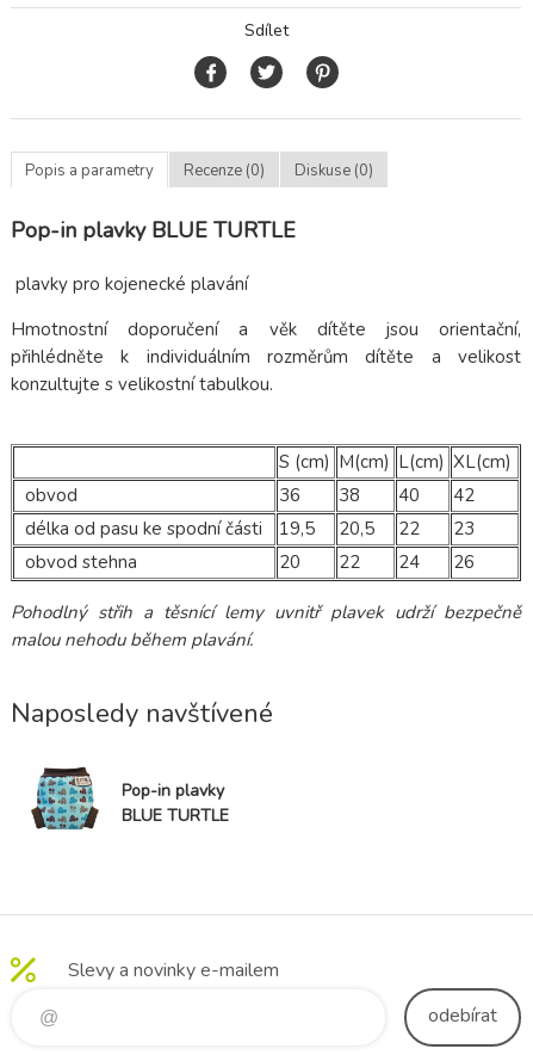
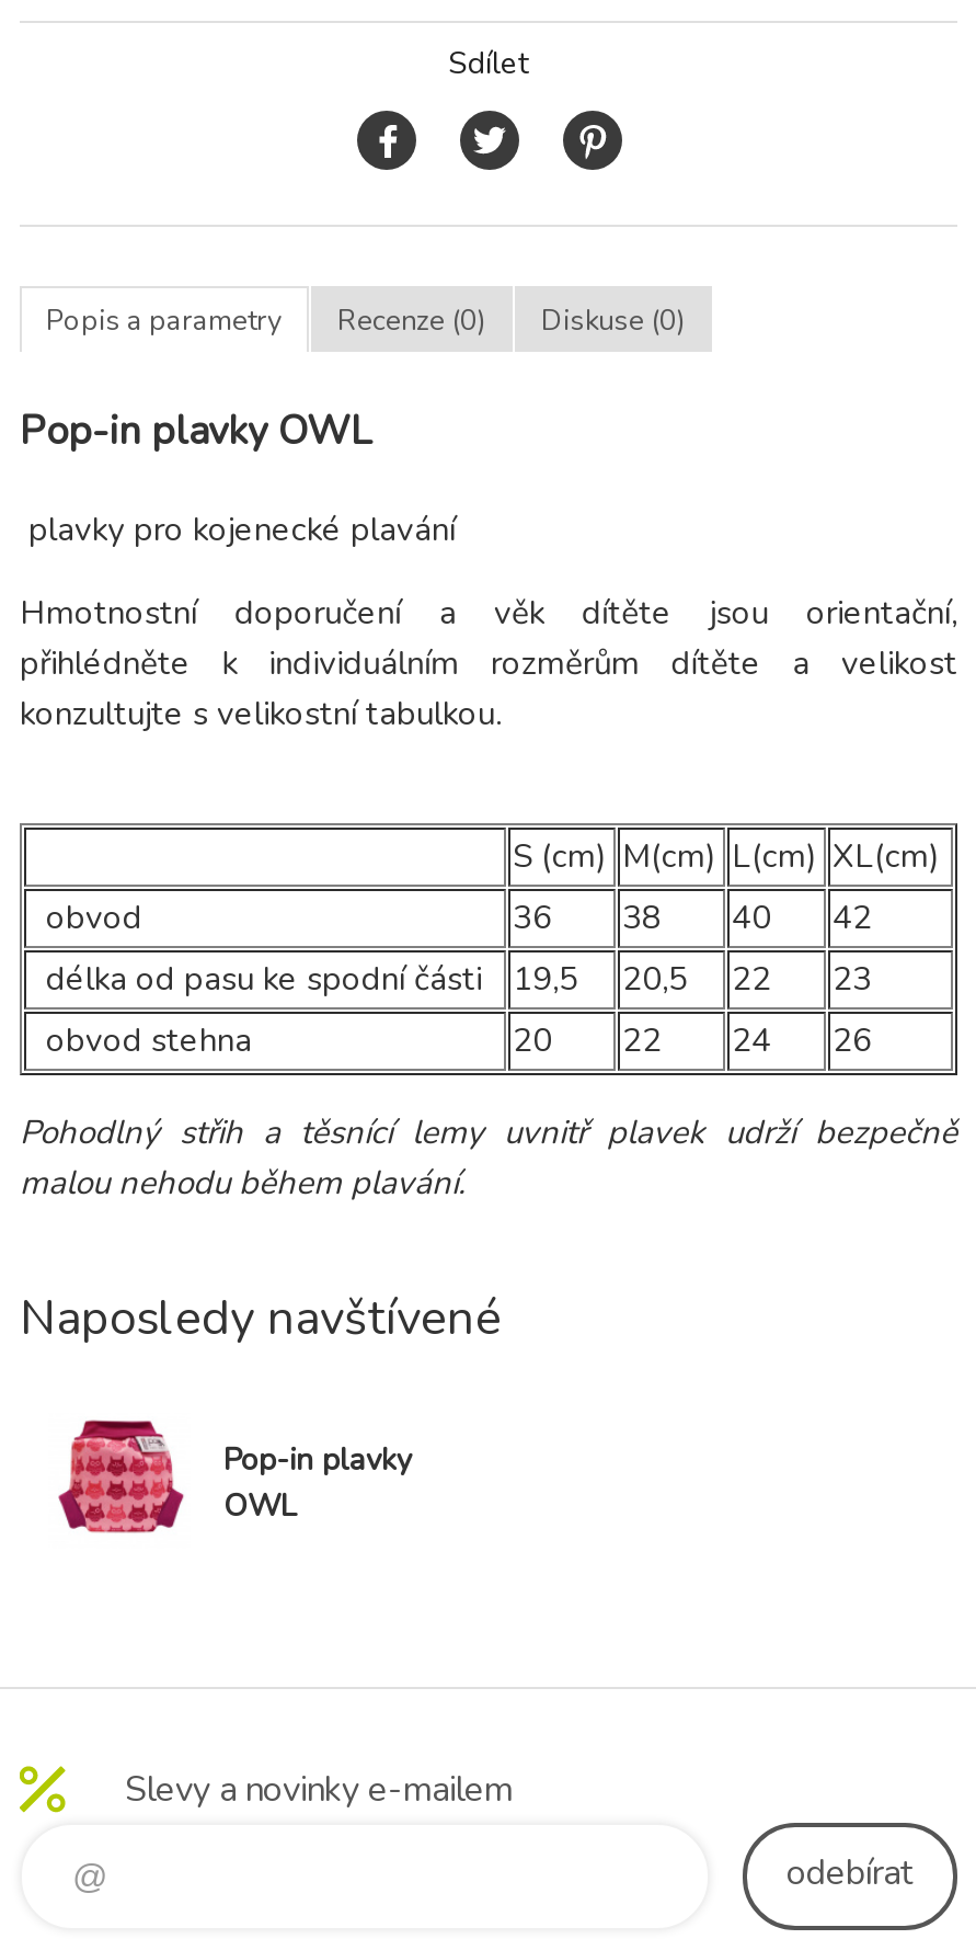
- Pop-in plavky BLUE TURTLE
+ Pop-in plavky OWL

- [image]
- BLUE TURTLE
+ [image]
+ OWL
